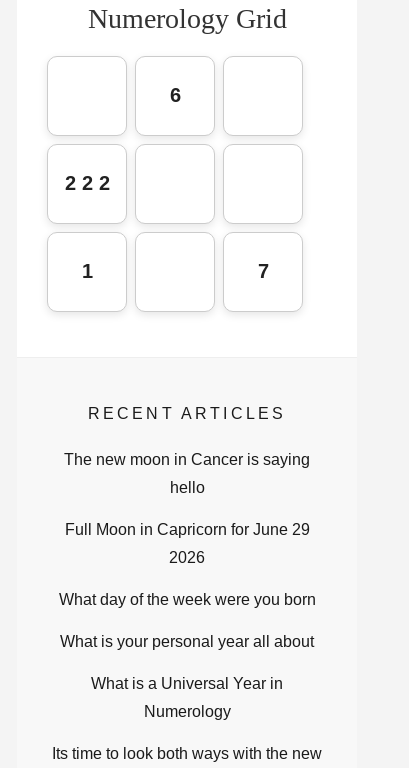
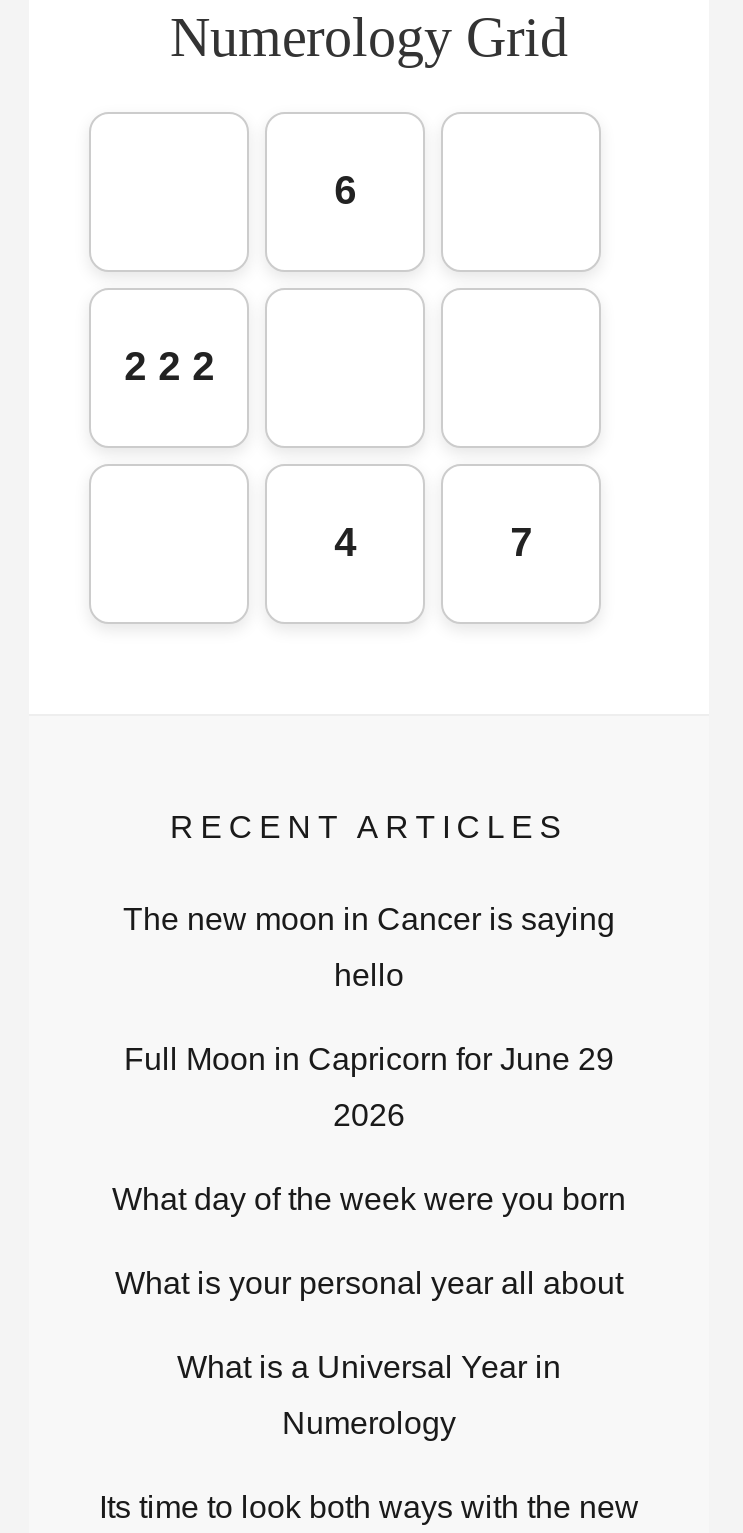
- 1
+ 4
